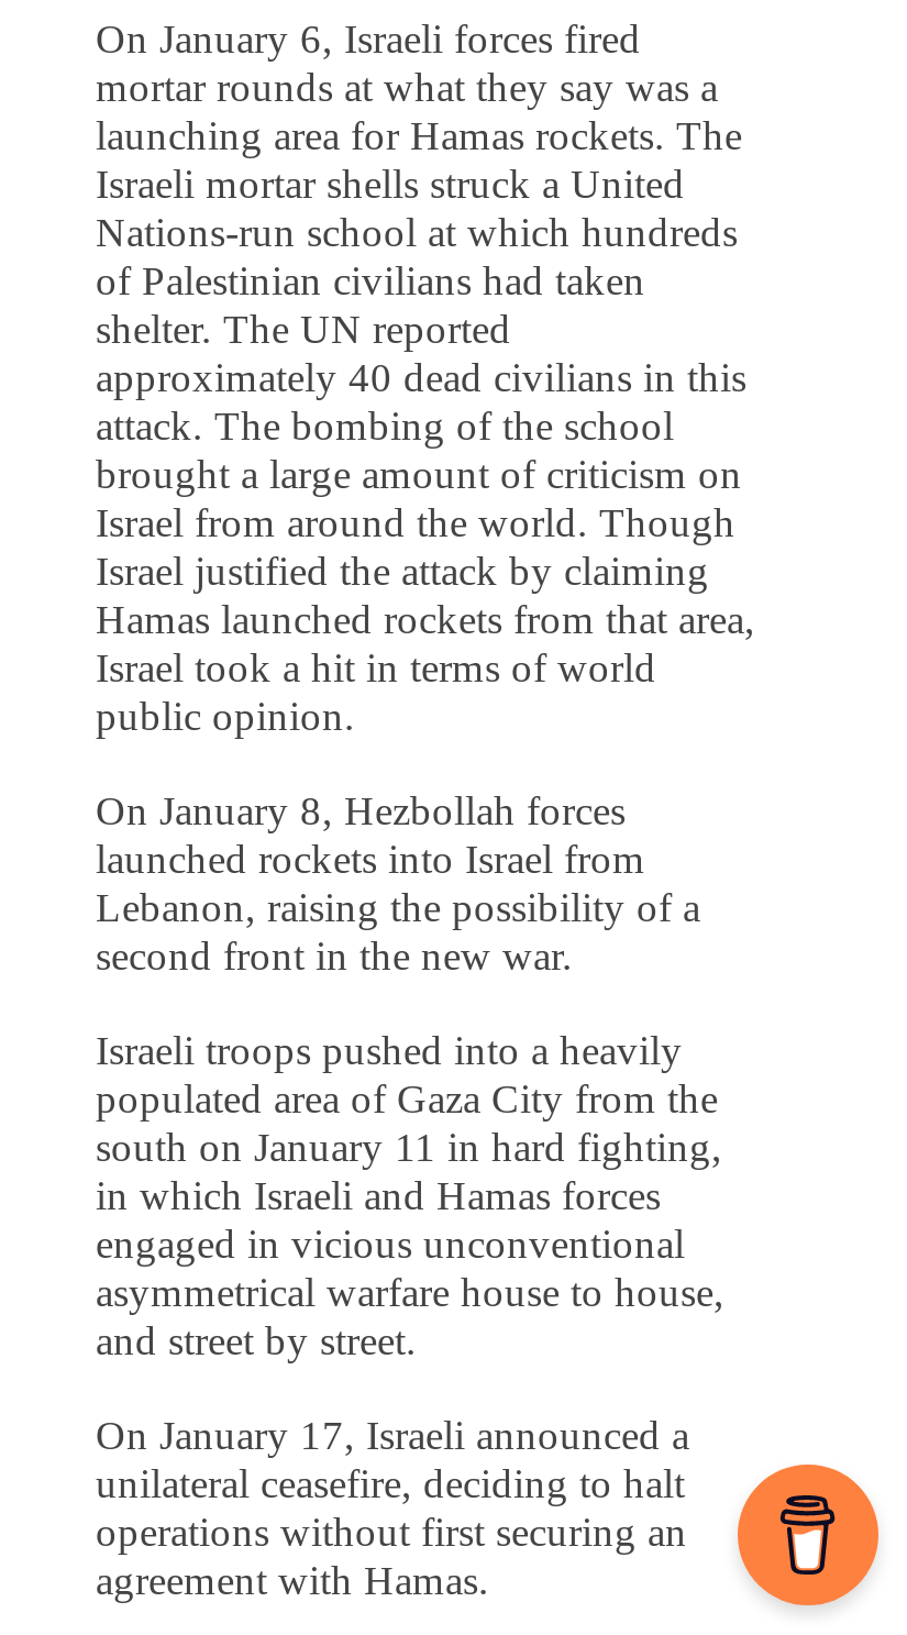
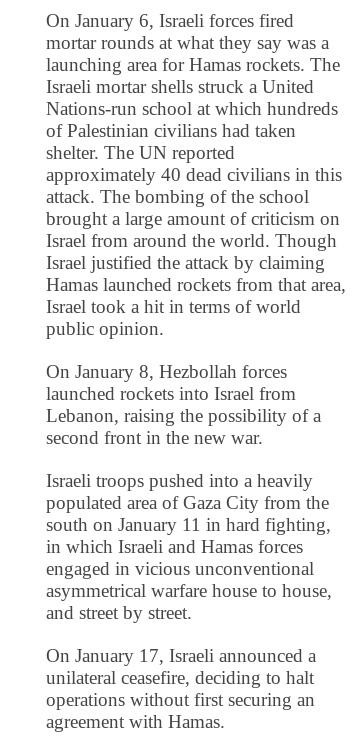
- [image]
